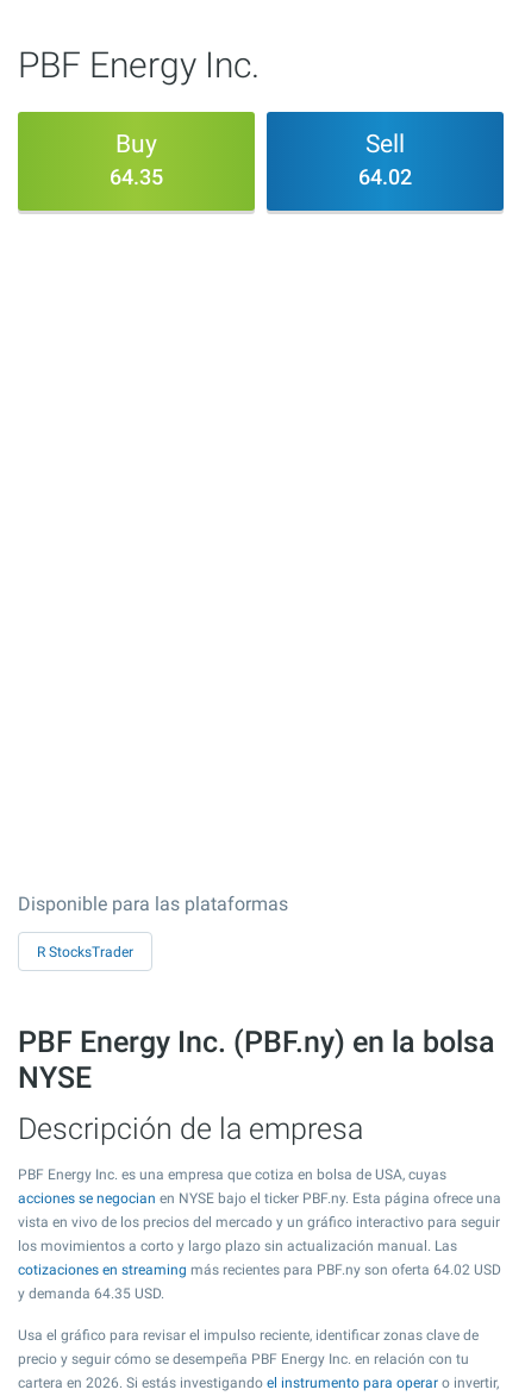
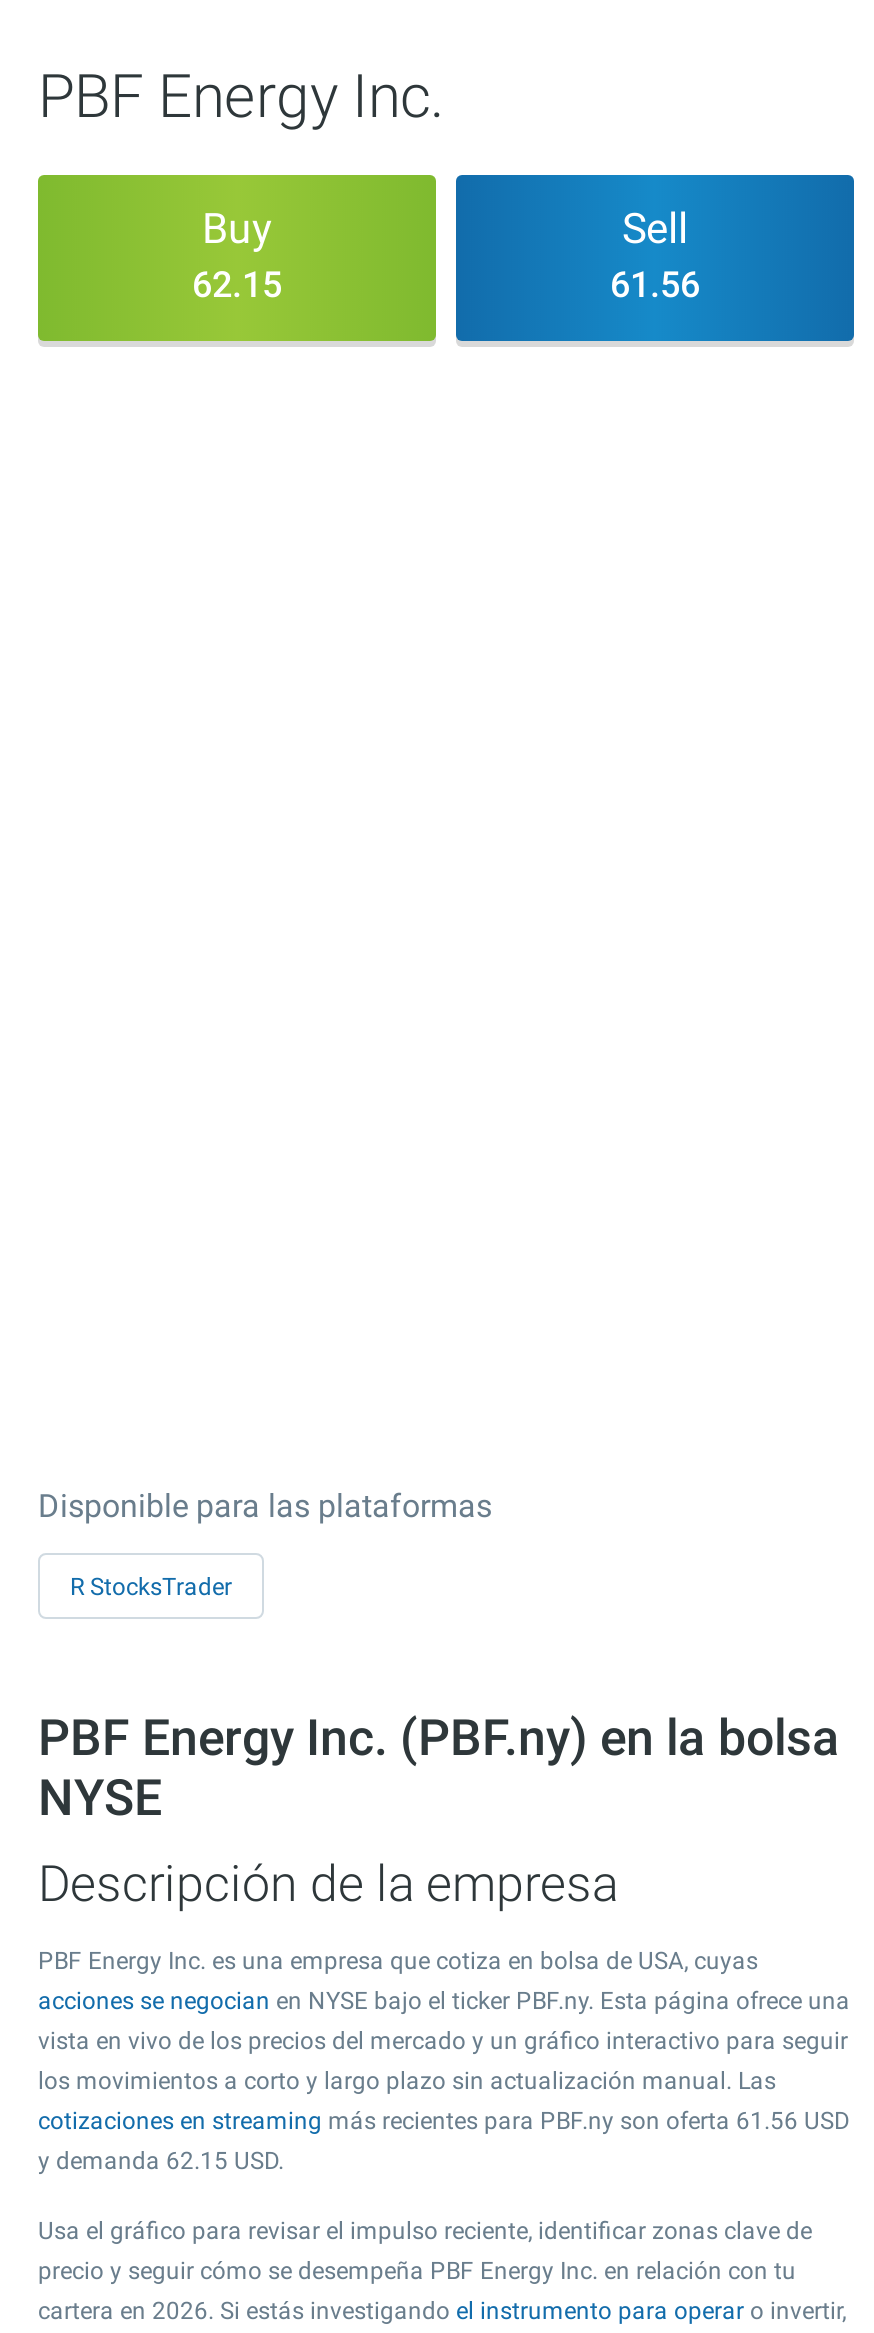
- 64.35
+ 62.15

- 64.02
+ 61.56

- cotizaciones en streaming más recientes para PBF.ny son oferta 64.02 USD
+ cotizaciones en streaming más recientes para PBF.ny son oferta 61.56 USD

- y demanda 64.35 USD.
+ y demanda 62.15 USD.
